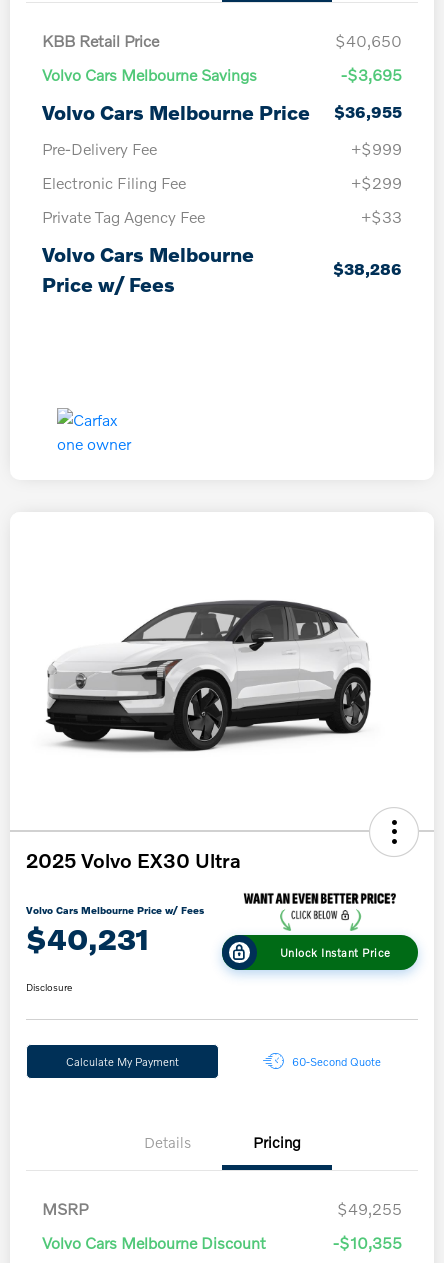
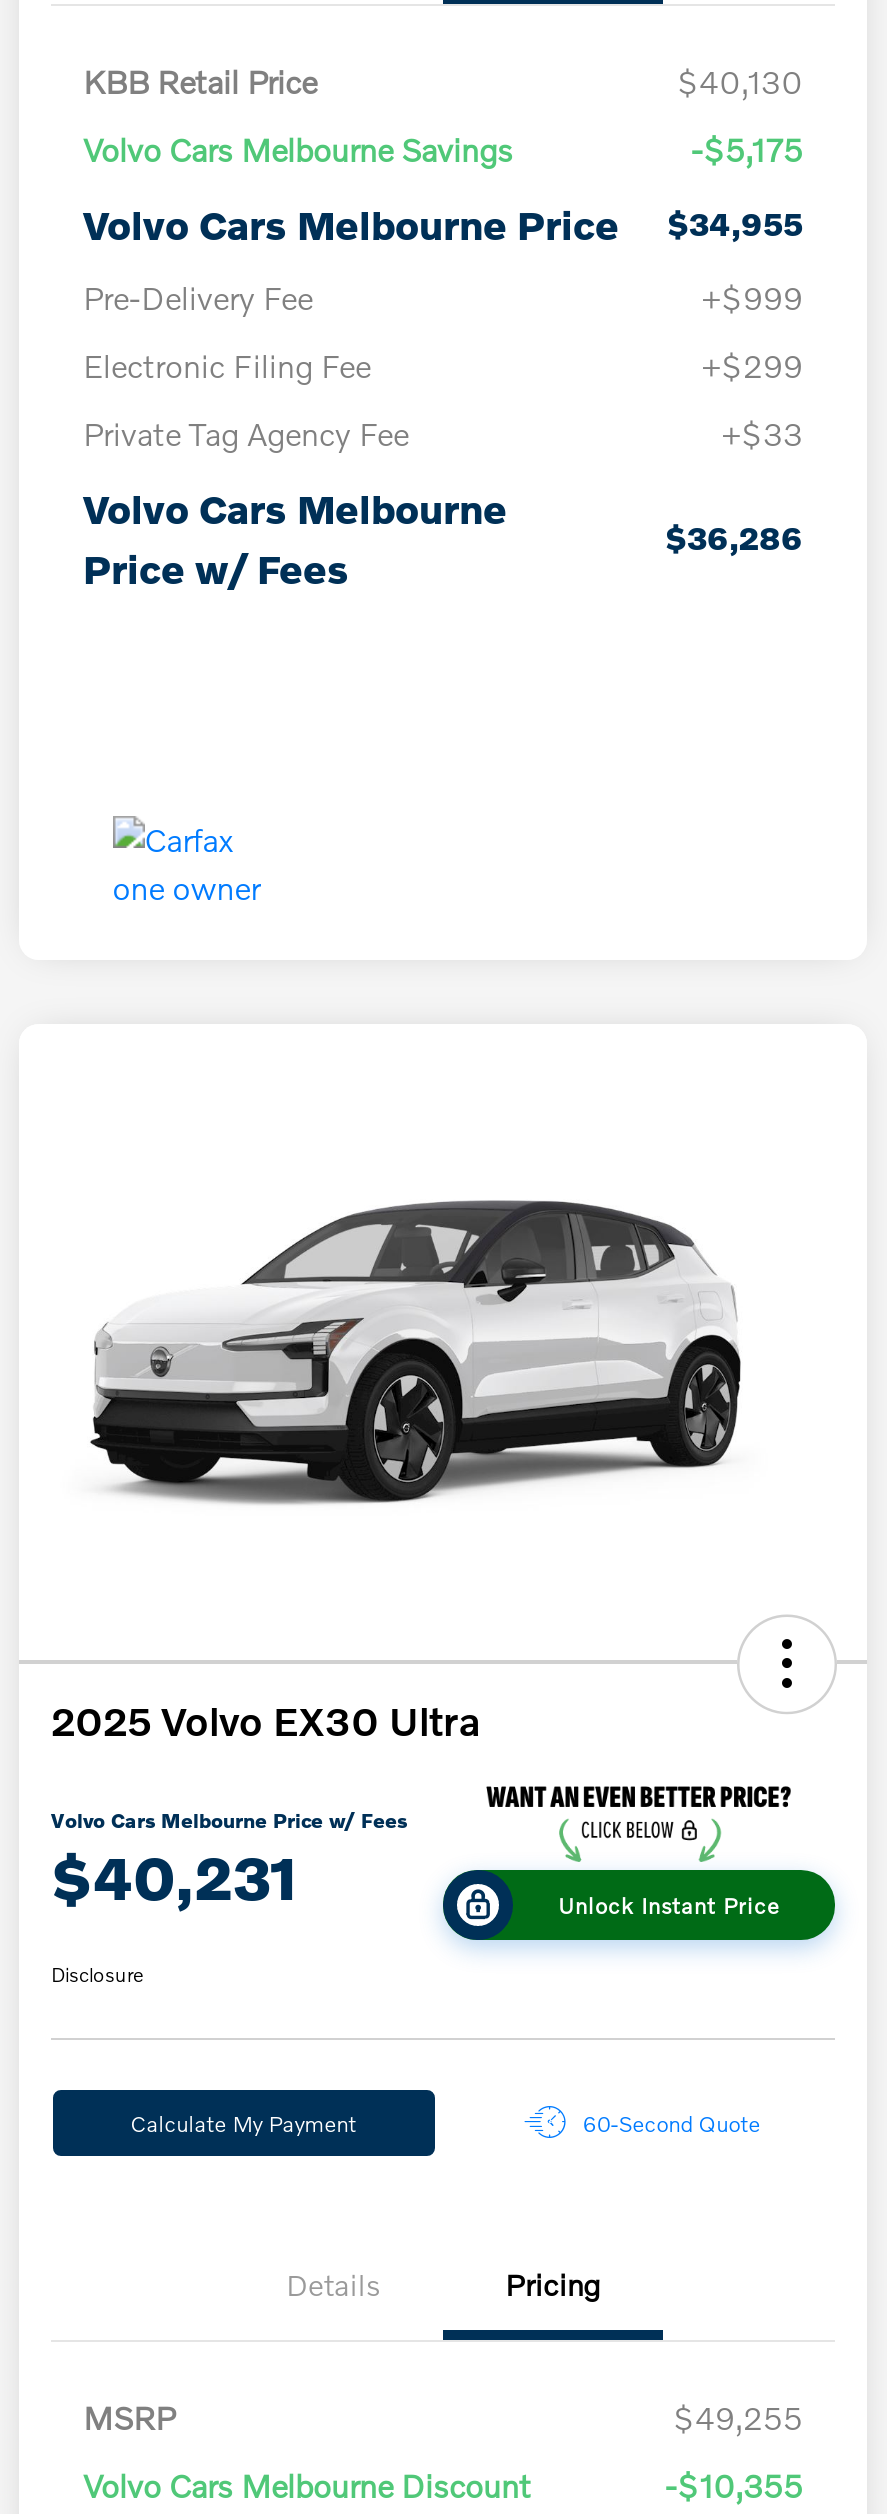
- $40,650
+ $40,130

- -$3,695
+ -$5,175

- Volvo Cars Melbourne Price $36,955
+ Volvo Cars Melbourne Price $34,955

- $38,286
+ $36,286
